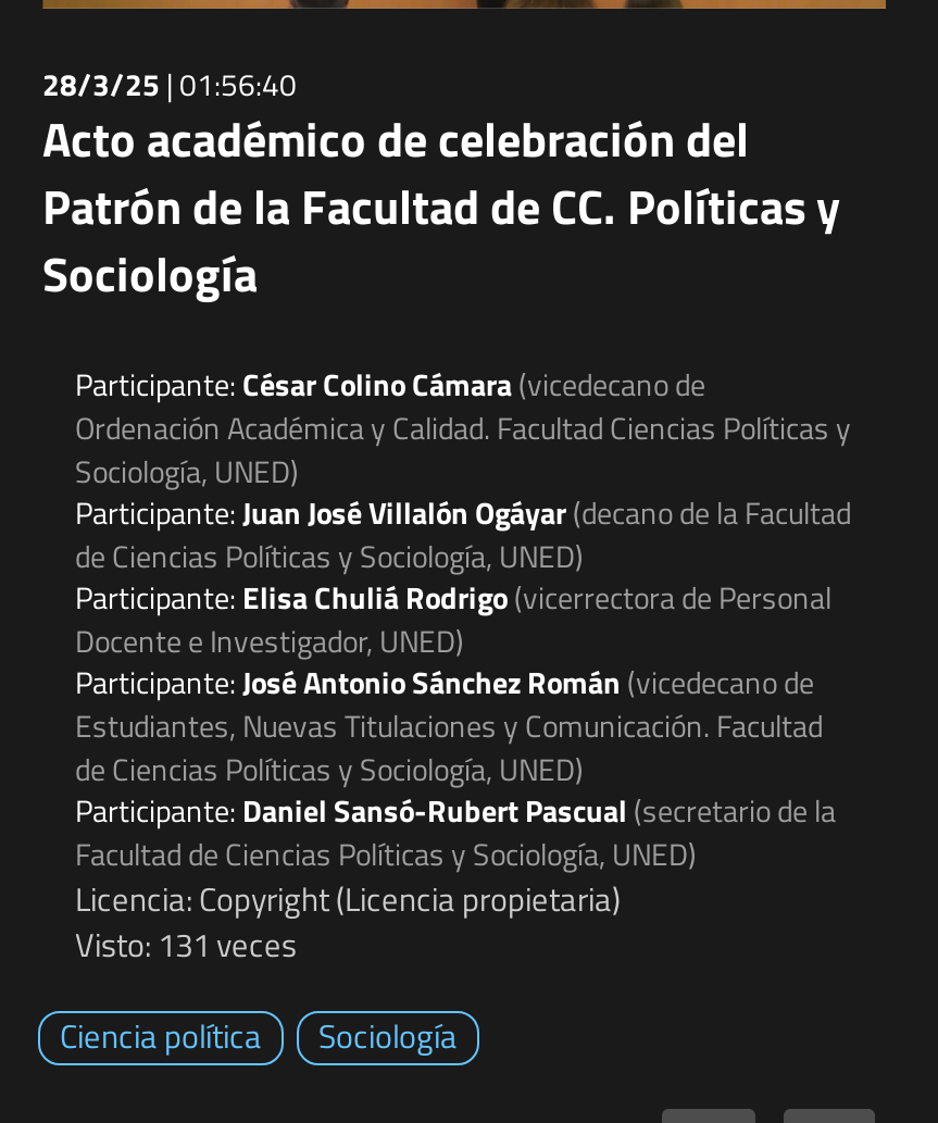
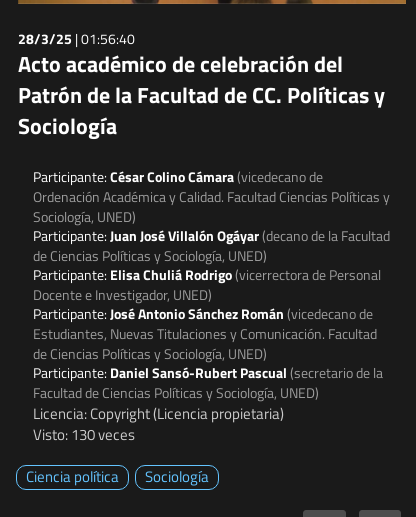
- Visto: 131 veces
+ Visto: 130 veces
